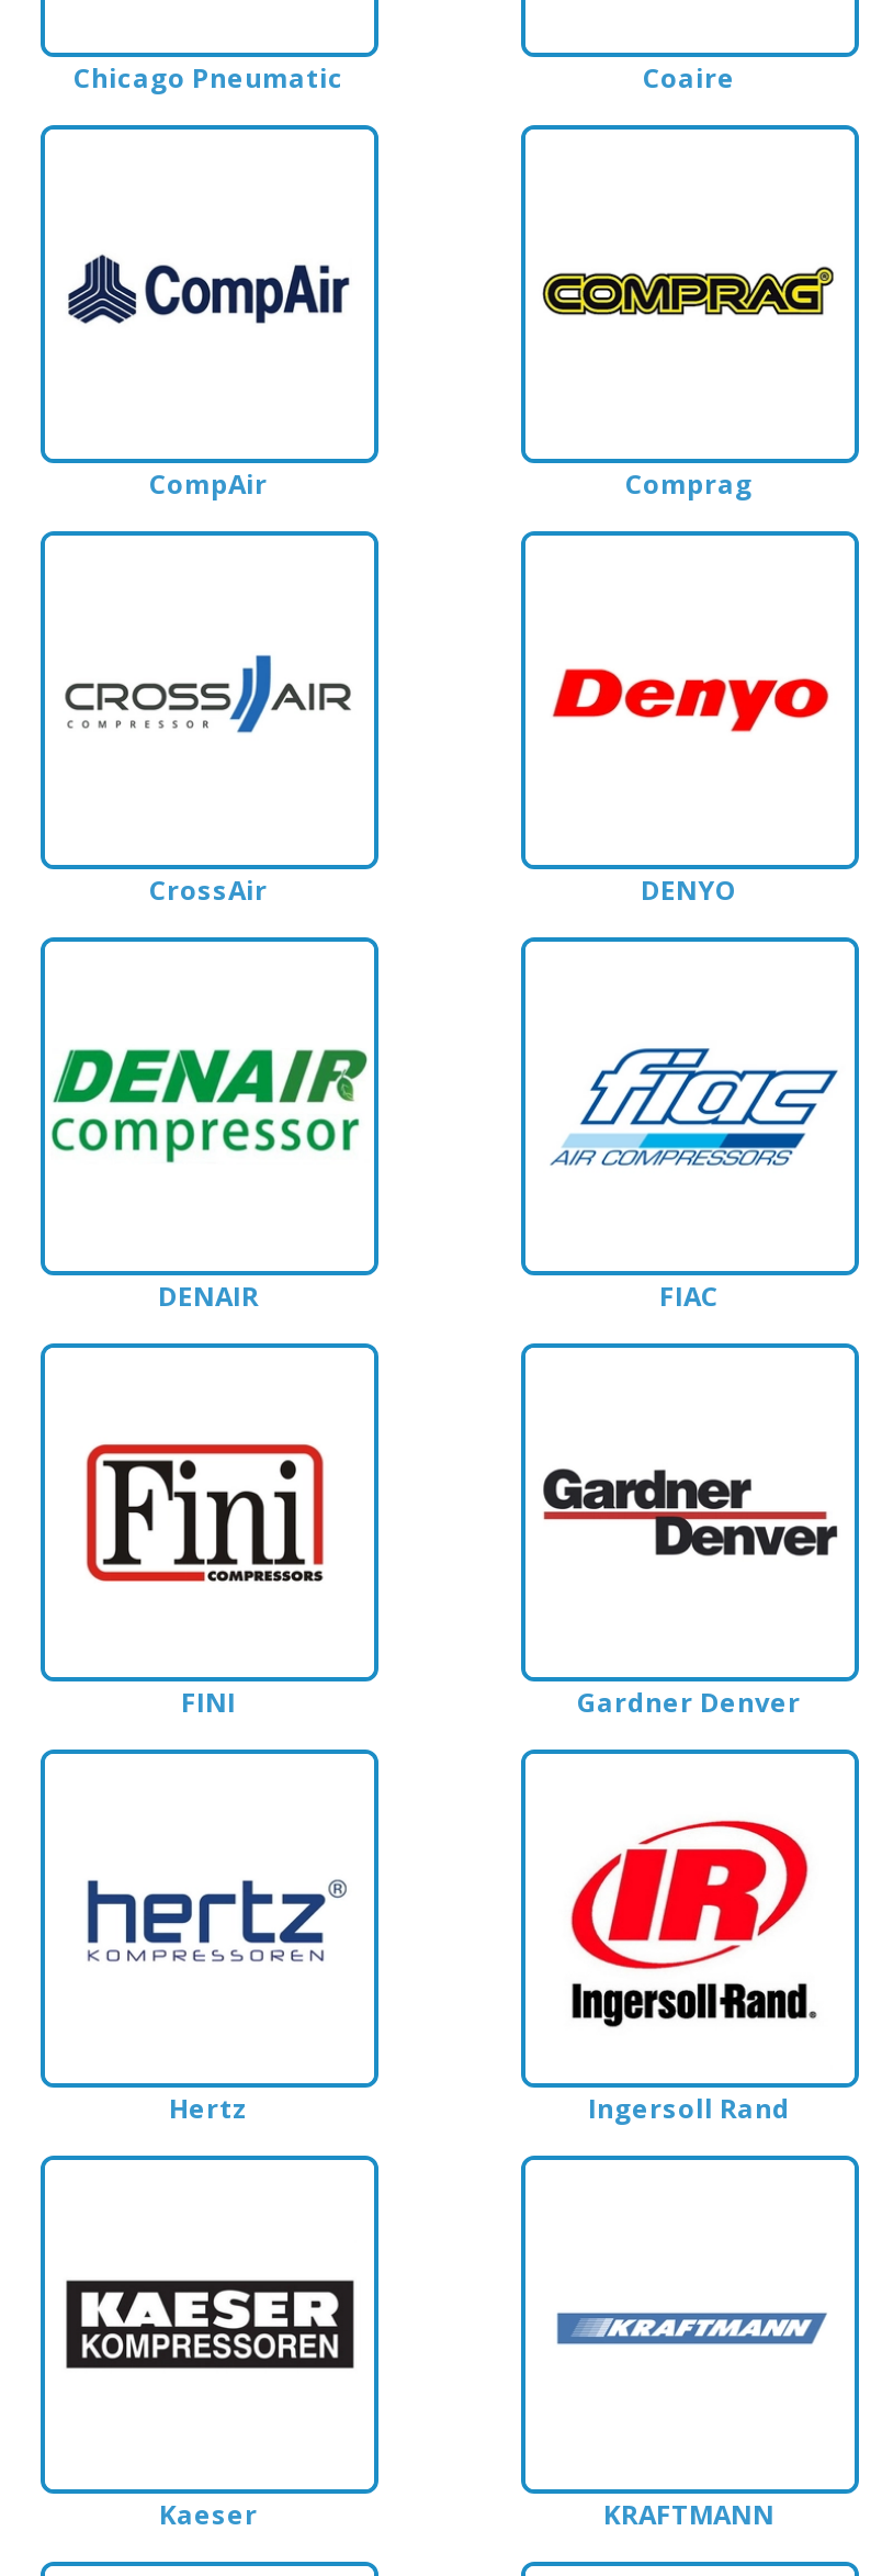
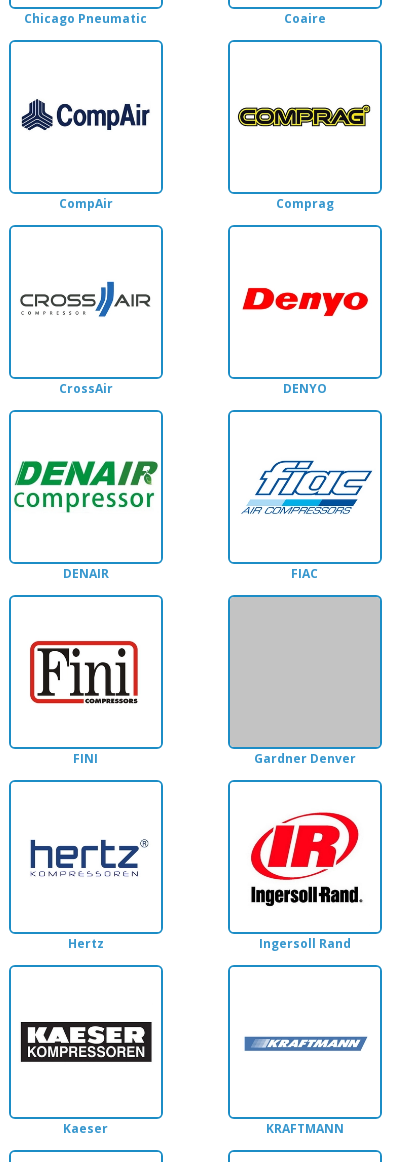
- [image]
